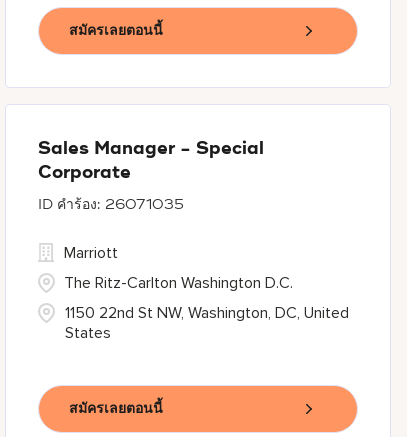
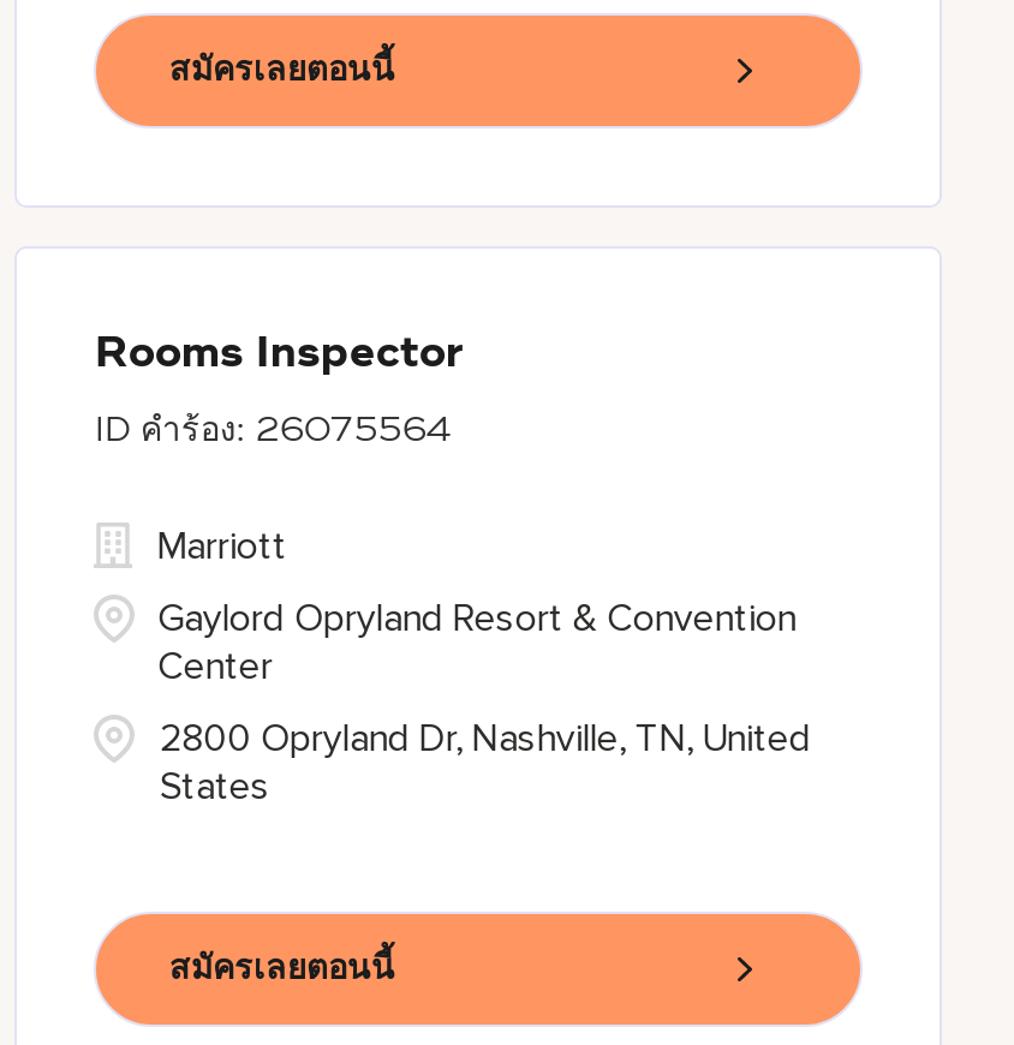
- Sales Manager - Special
- Corporate
+ Rooms Inspector

- 26071035
+ 26075564

moved up: Marriott

- The Ritz-Carlton Washington D.C.
+ Gaylord Opryland Resort & Convention
+ Center

- 1150 22nd St NW, Washington, DC, United
+ 2800 Opryland Dr, Nashville, TN, United
